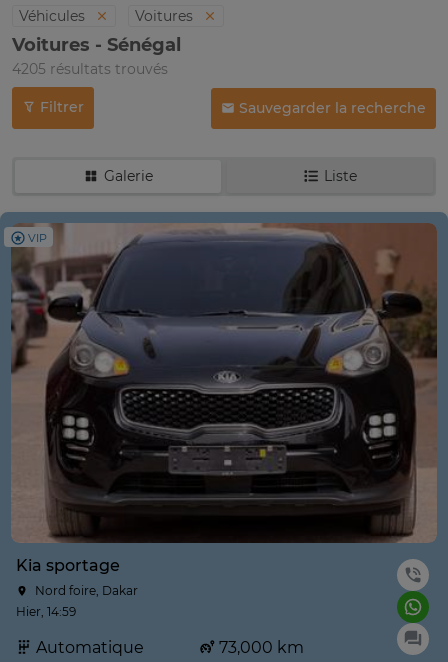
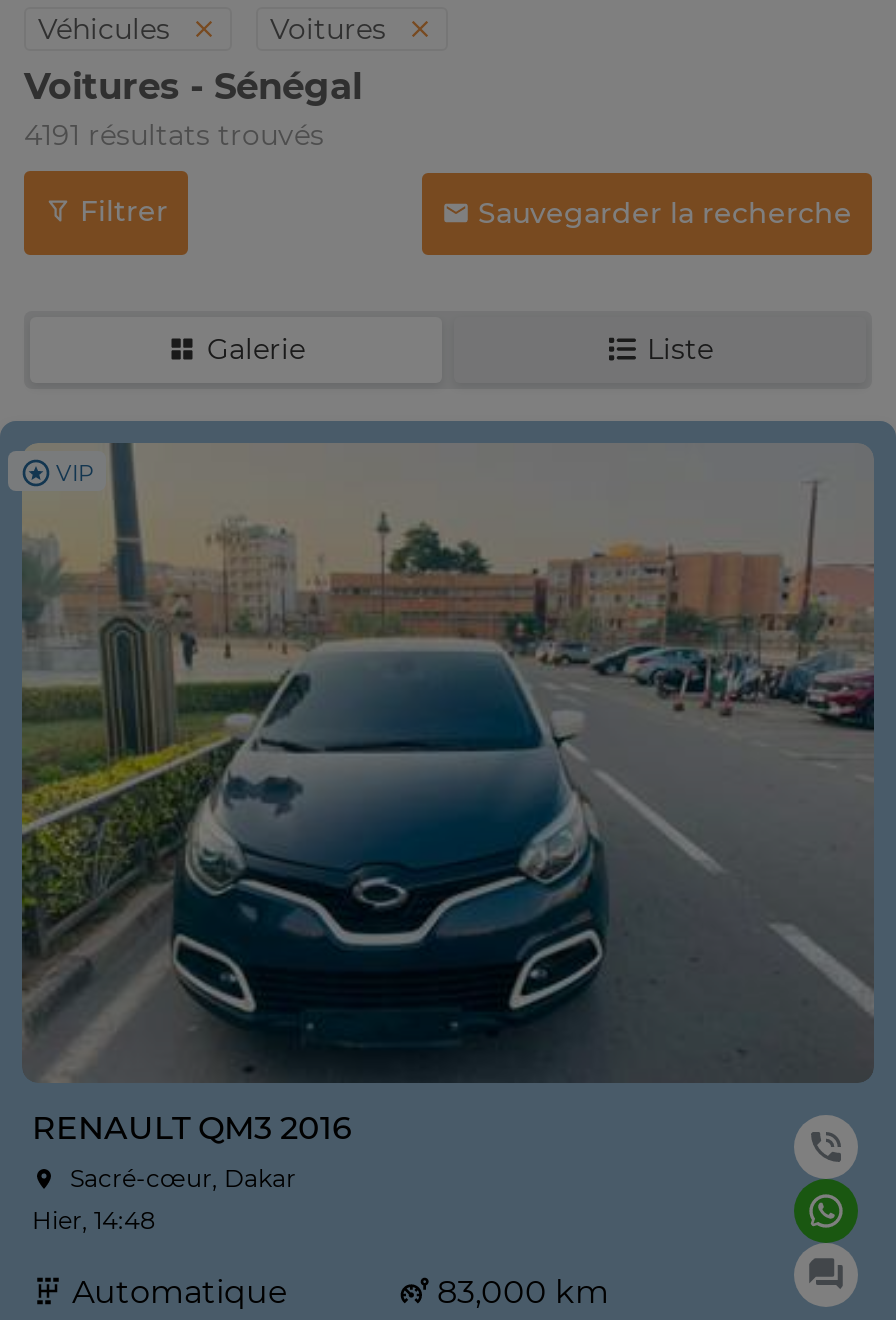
- 4205 résultats trouvés
+ 4191 résultats trouvés

- [image]
- Kia sportage
- Nord foire, Dakar
- Hier, 14:59
+ [image]
+ RENAULT QM3 2016
+ Sacré-cœur, Dakar
+ Hier, 14:48

- 73,000 km
+ 83,000 km
